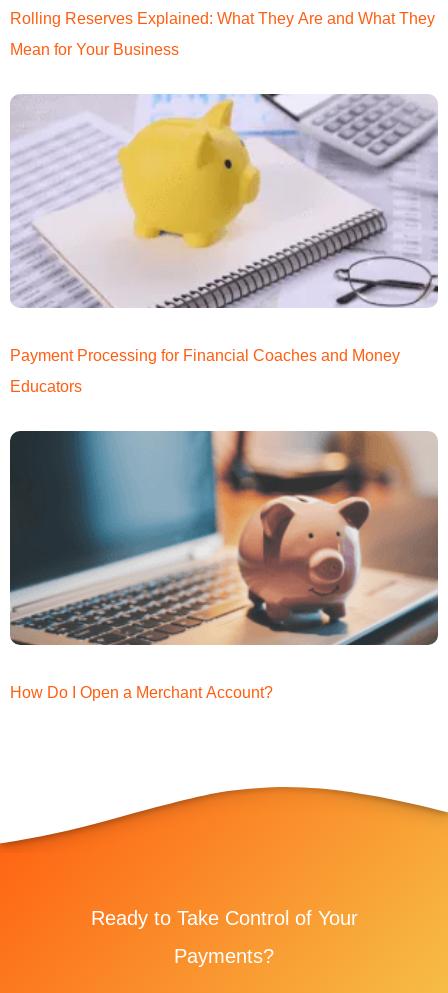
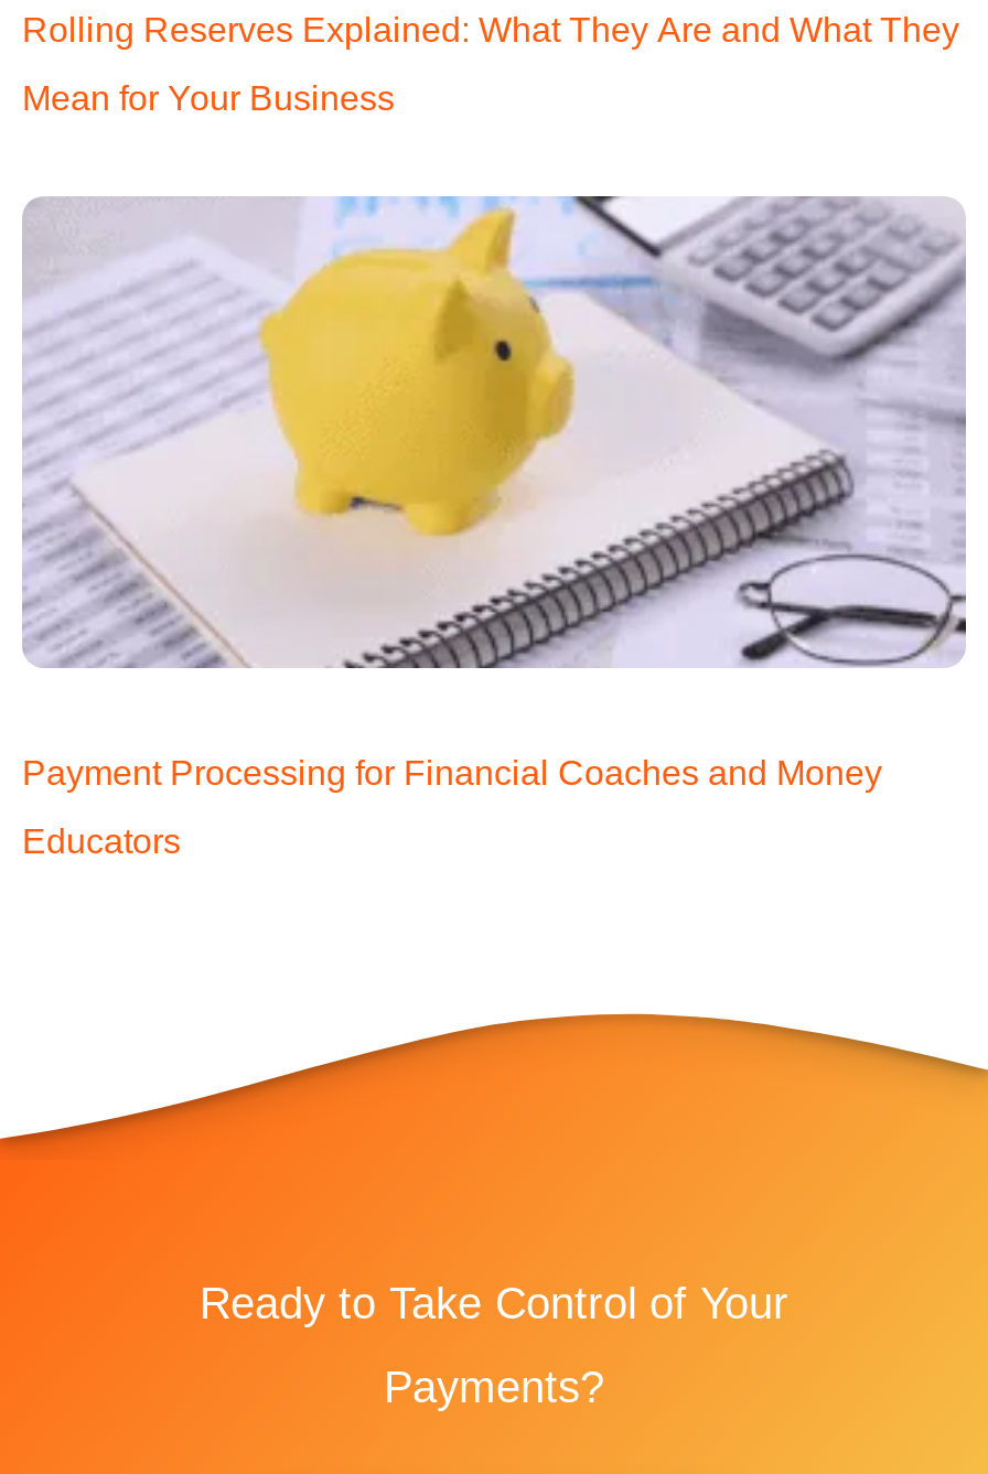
- [image]
- How Do I Open a Merchant Account?
